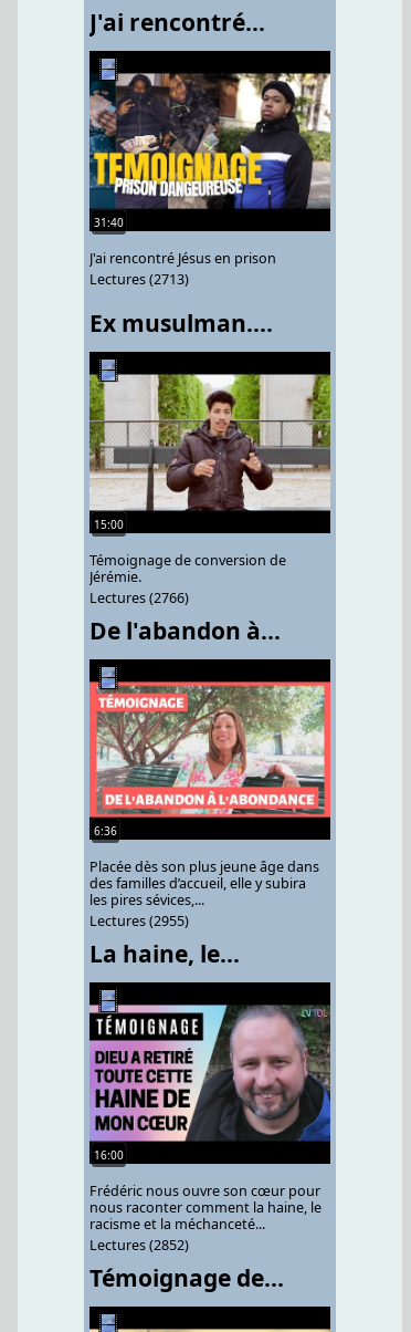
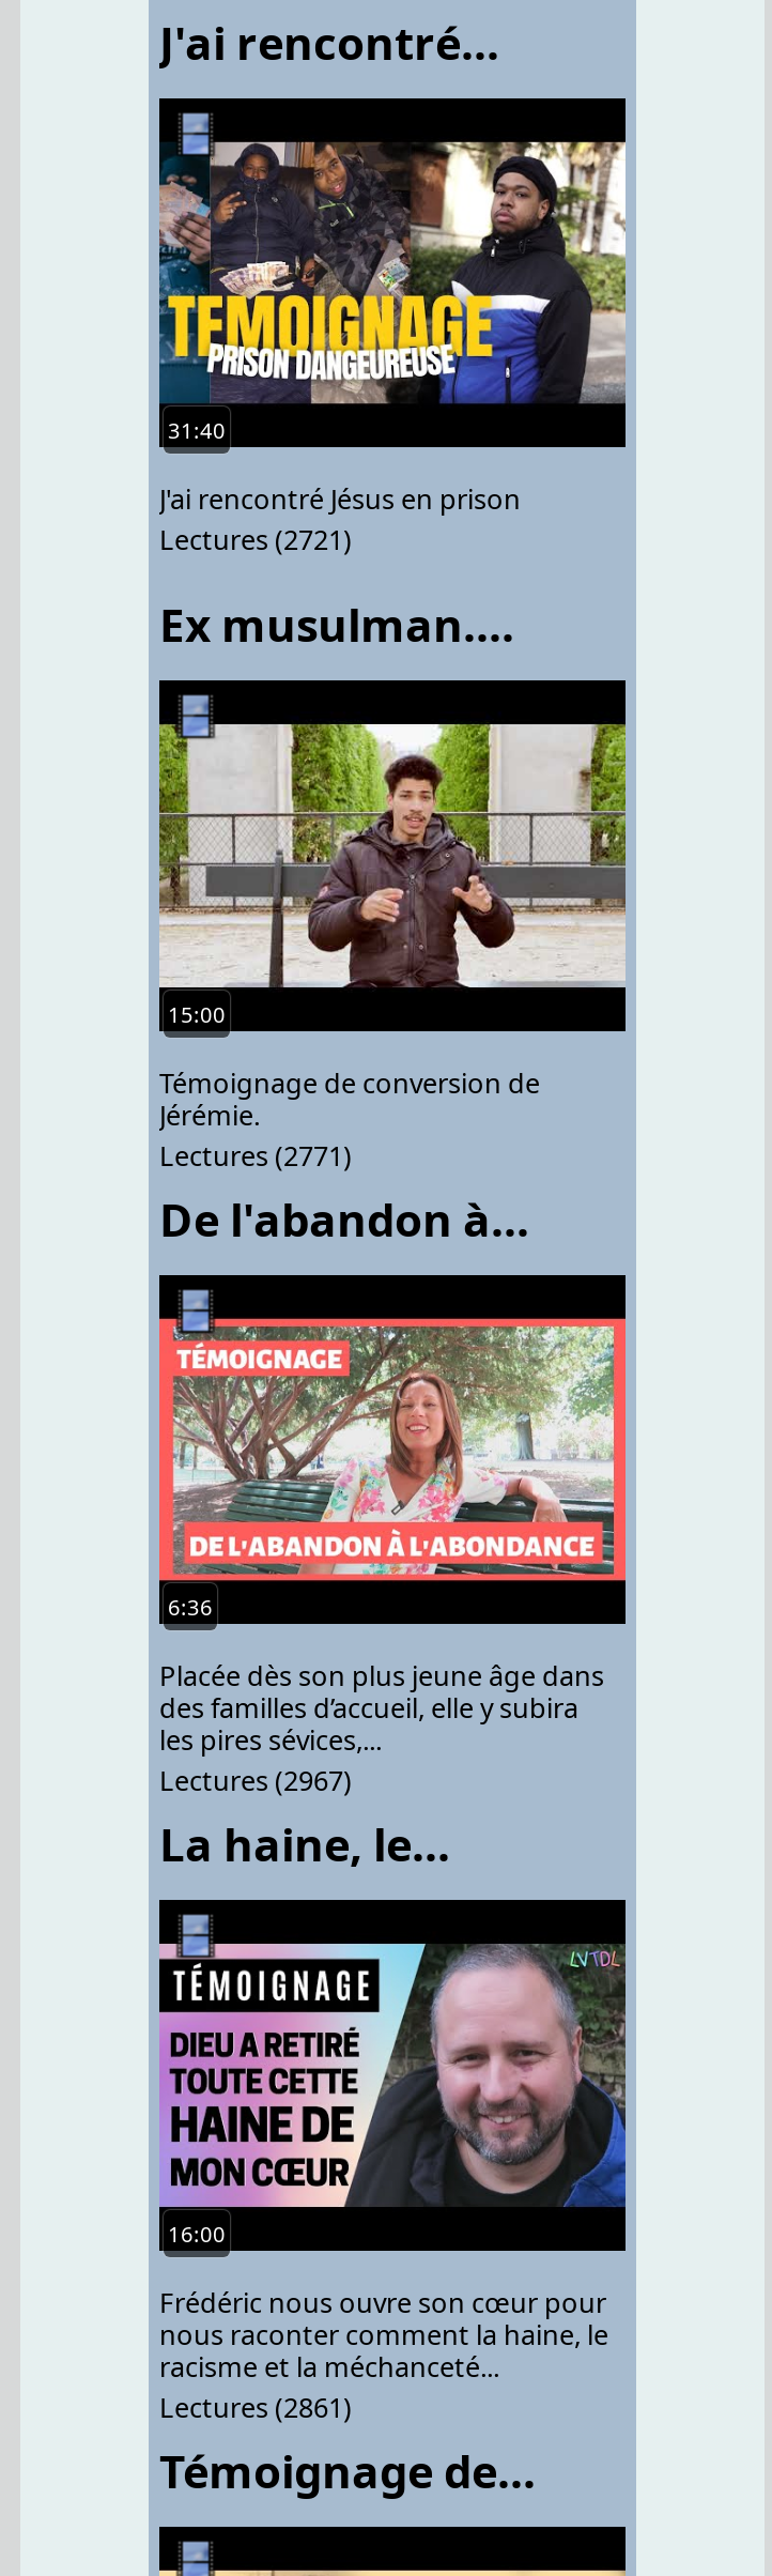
- Lectures (2713)
+ Lectures (2721)

- Lectures (2766)
+ Lectures (2771)

- Lectures (2955)
+ Lectures (2967)

- Lectures (2852)
+ Lectures (2861)
